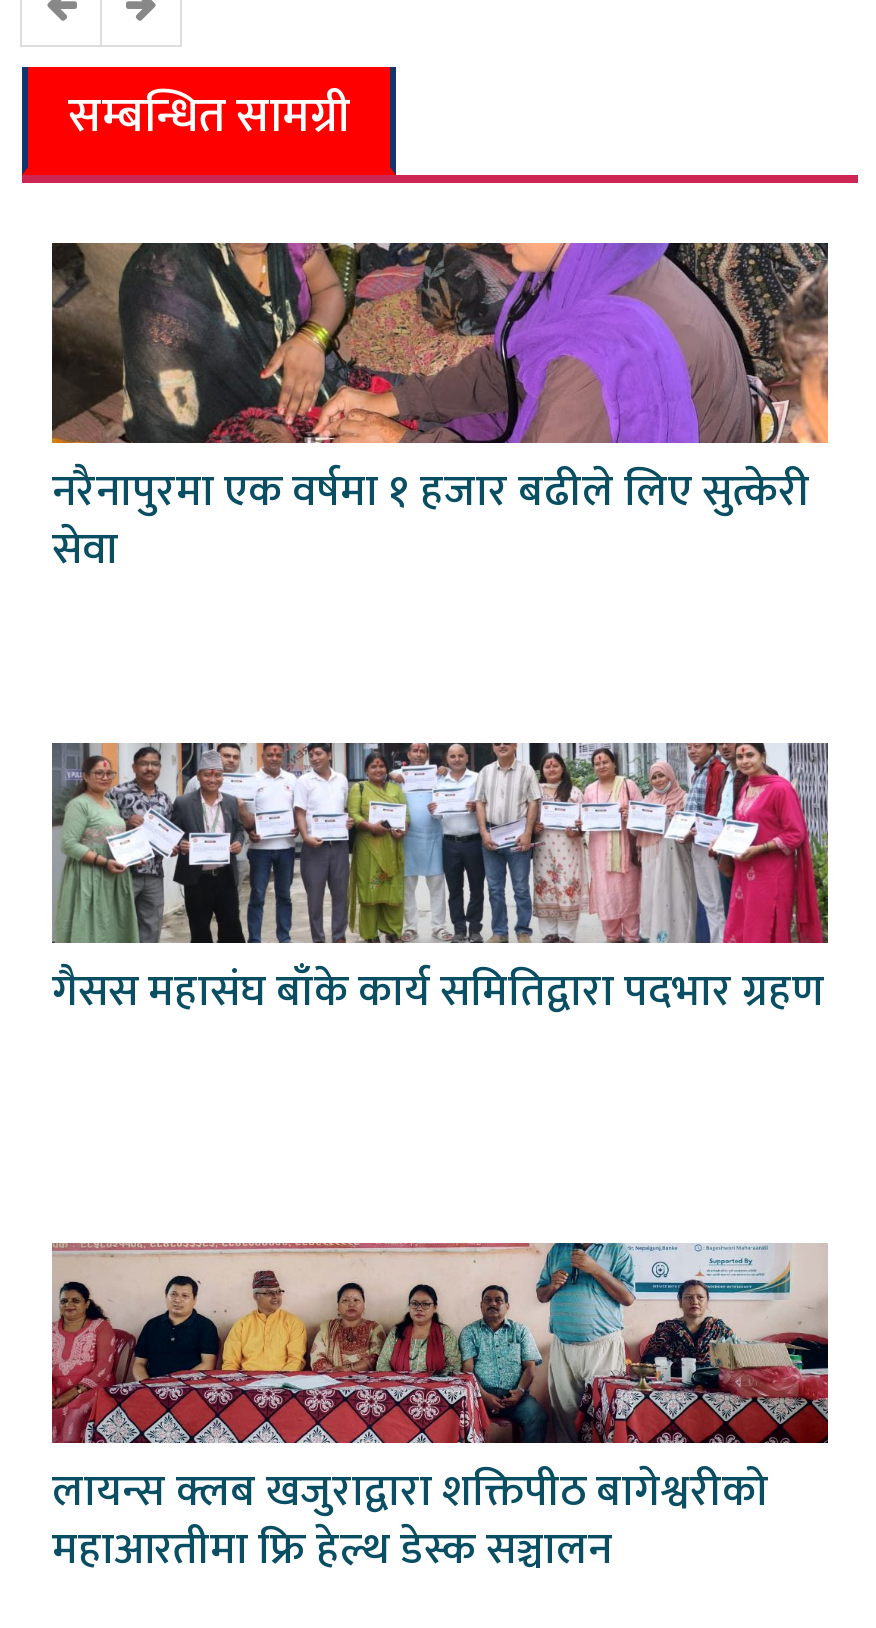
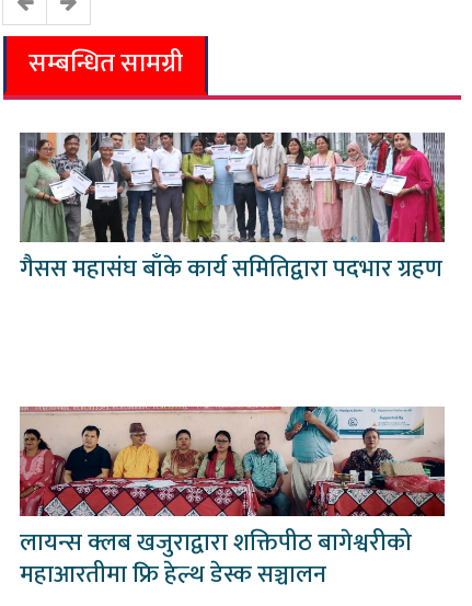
- [image]
- नरैनापुरमा एक वर्षमा १ हजार बढीले लिए सुत्केरी
- सेवा
